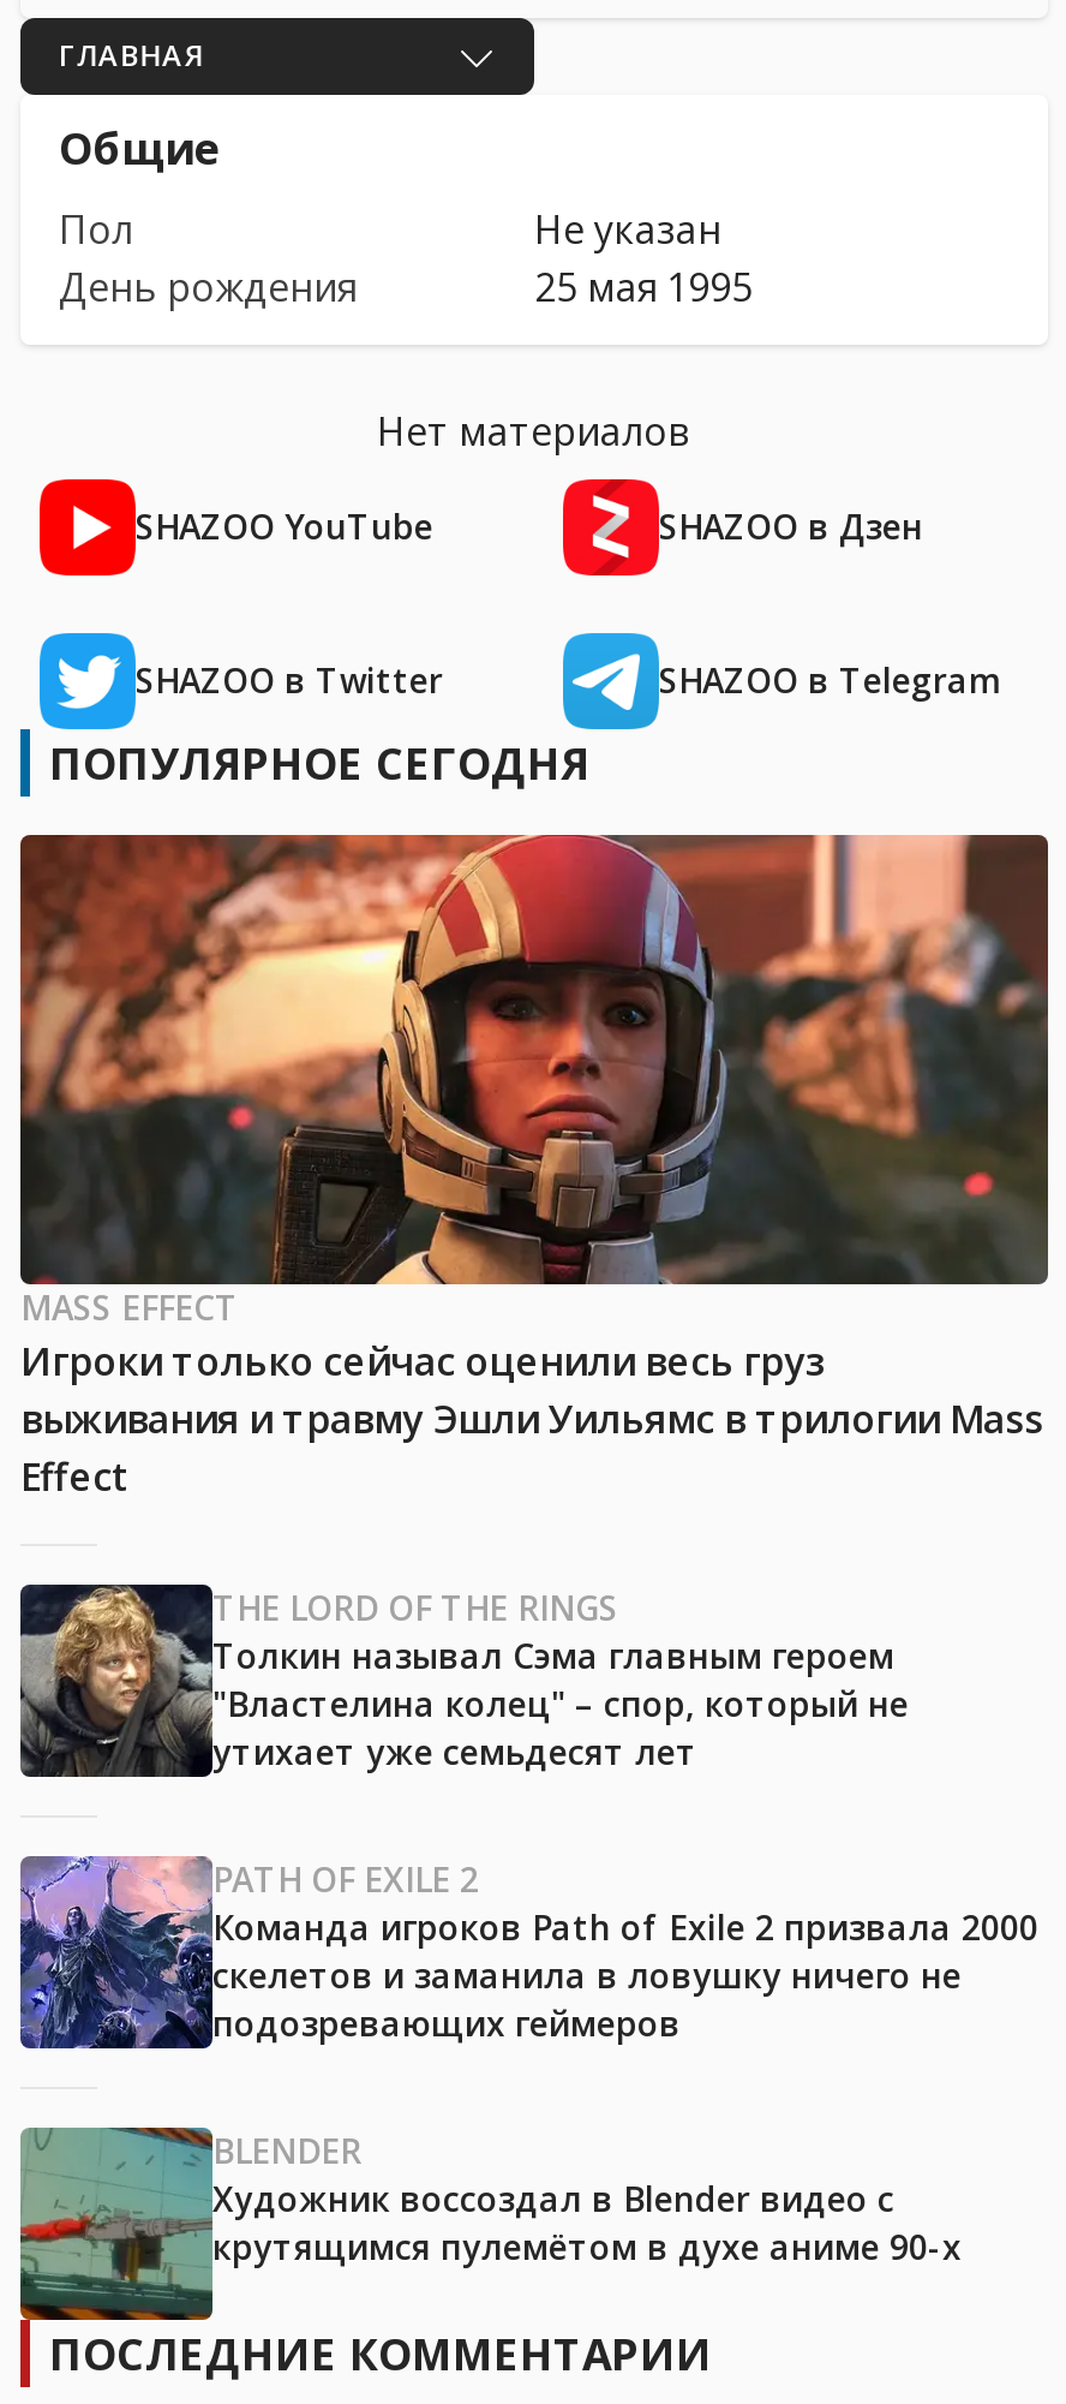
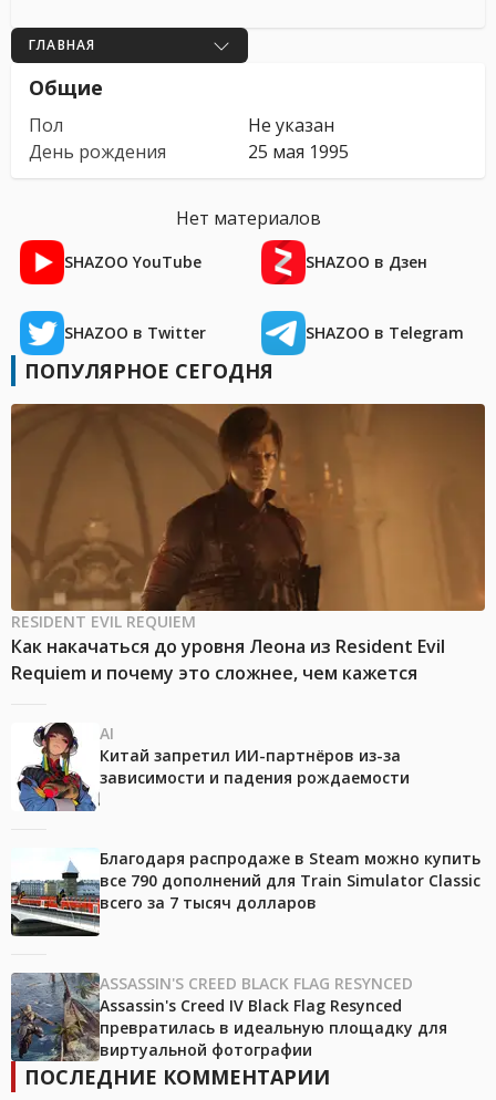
- [image]
- MASS EFFECT
- Игроки только сейчас оценили весь груз
- выживания и травму Эшли Уильямс в трилогии Mass
- Effect
+ [image]
+ RESIDENT EVIL REQUIEM
+ Как накачаться до уровня Леона из Resident Evil
+ Requiem и почему это сложнее, чем кажется

- [image]
- THE LORD OF THE RINGS
- Толкин называл Сэма главным героем
- "Властелина колец" – спор, который не
- утихает уже семьдесят лет
+ [image]
+ AI
+ Китай запретил ИИ-партнёров из-за
+ зависимости и падения рождаемости

- [image]
- PATH OF EXILE 2
- Команда игроков Path of Exile 2 призвала 2000
- скелетов и заманила в ловушку ничего не
- подозревающих геймеров
+ [image]
+ Благодаря распродаже в Steam можно купить
+ все 790 дополнений для Train Simulator Classic
+ всего за 7 тысяч долларов

- [image]
- BLENDER
- Художник воссоздал в Blender видео с
- крутящимся пулемётом в духе аниме 90-х
+ [image]
+ ASSASSIN'S CREED BLACK FLAG RESYNCED
+ Assassin's Creed IV Black Flag Resynced
+ превратилась в идеальную площадку для
+ виртуальной фотографии
